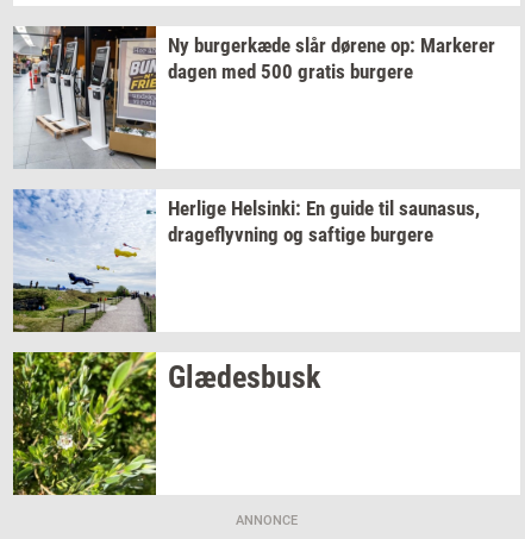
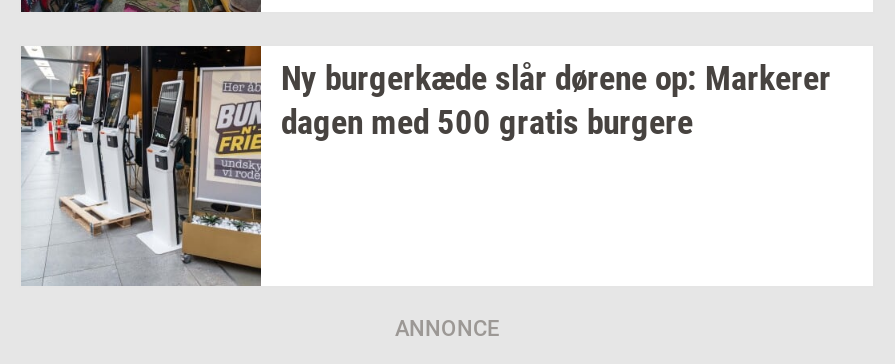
- [image]
- Herlige Helsinki: En guide til saunasus,
- drageflyvning og saftige burgere

- [image]
- Glædesbusk
